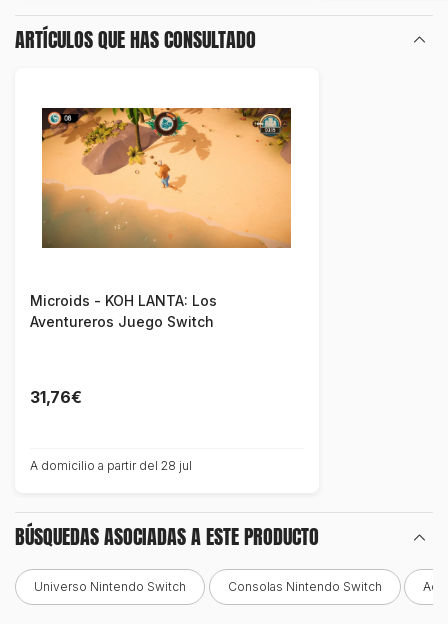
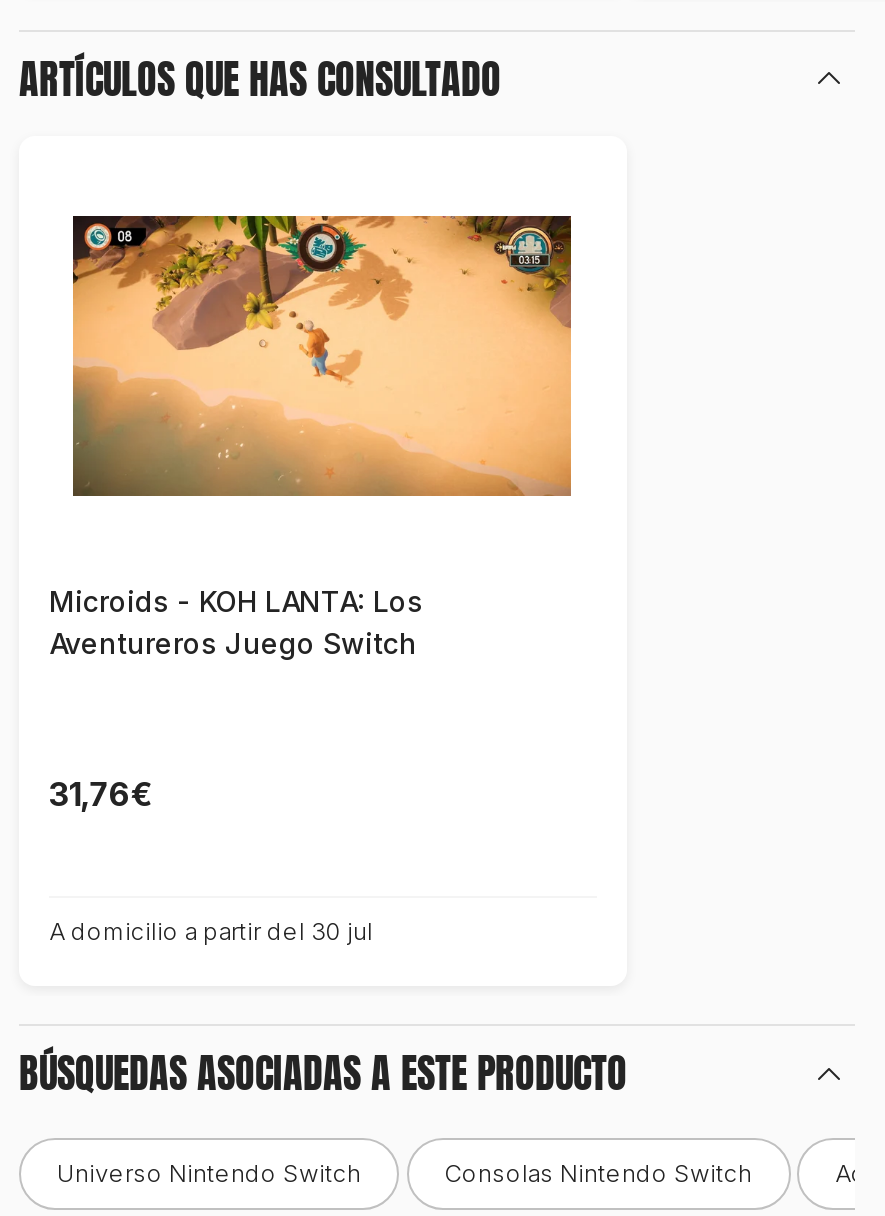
- A domicilio a partir del 28 jul
+ A domicilio a partir del 30 jul
